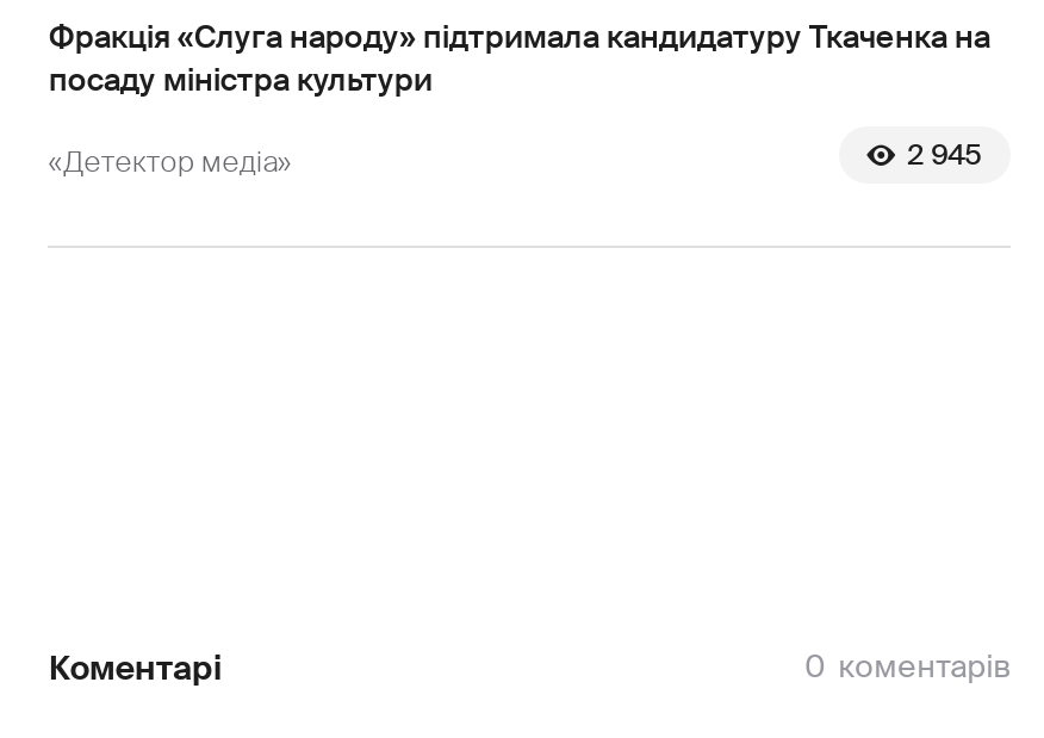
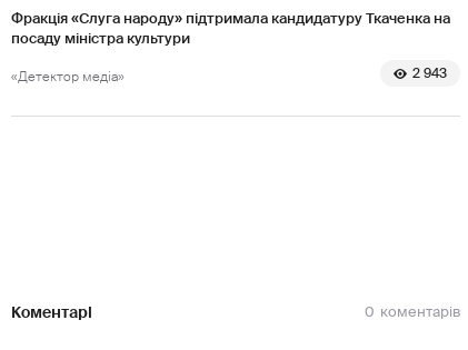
- 2 945
+ 2 943
